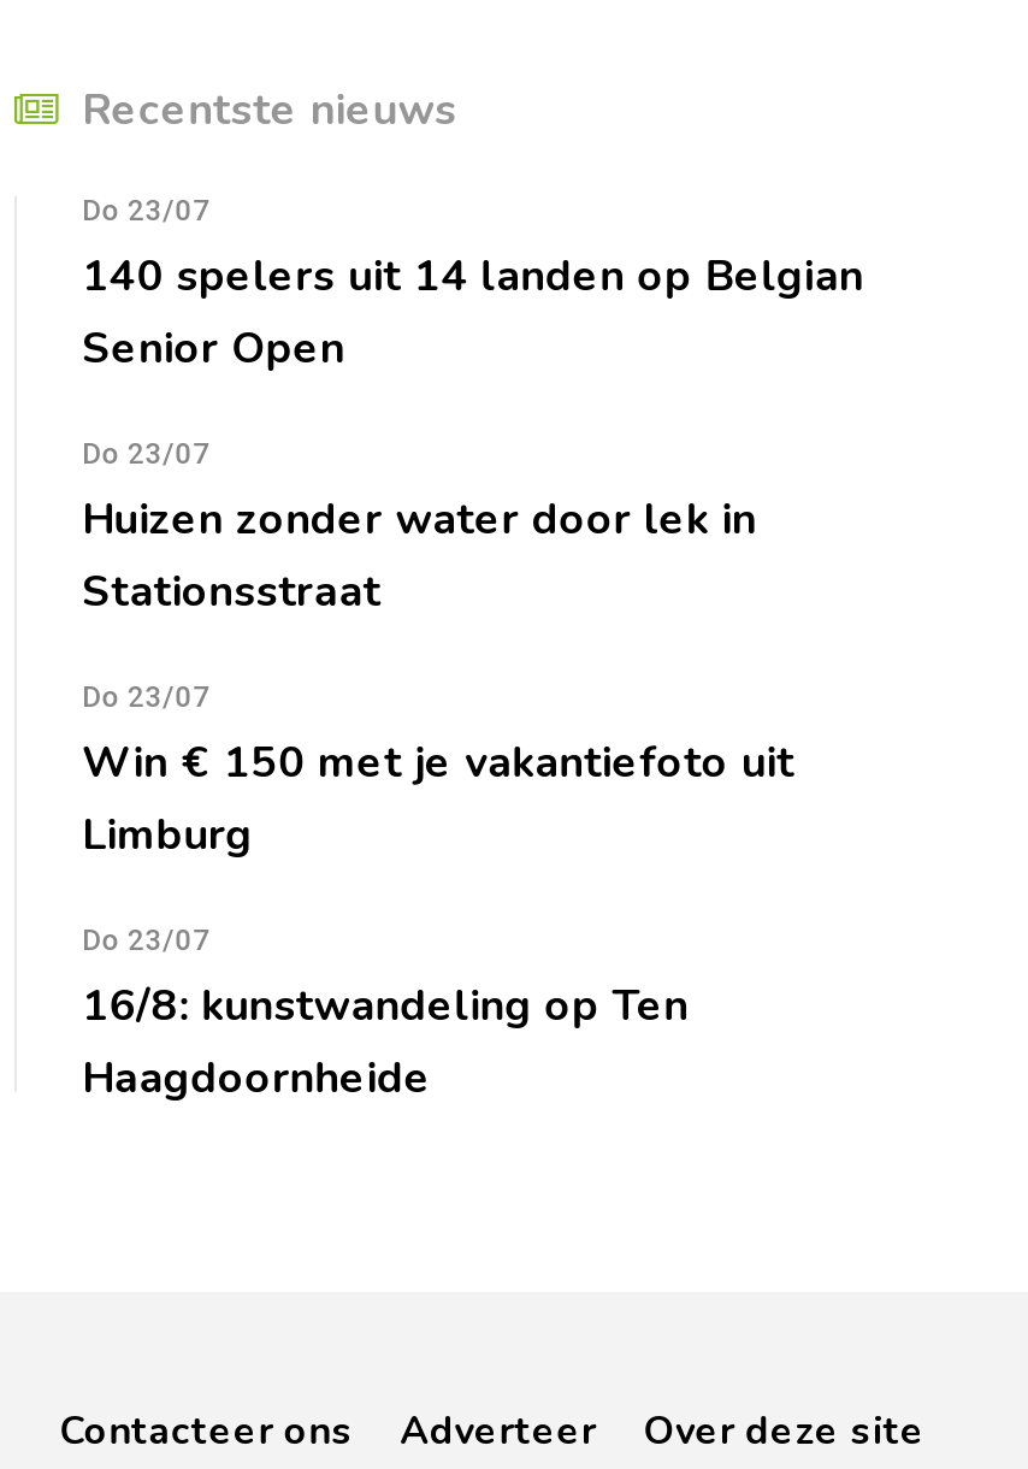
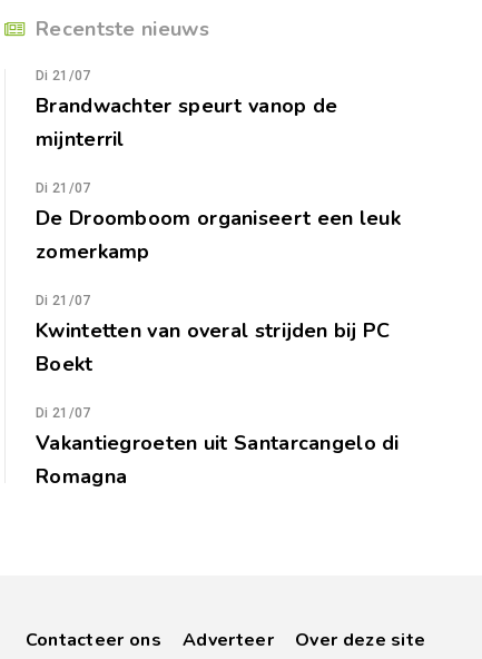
- Do 23/07
- 140 spelers uit 14 landen op Belgian
- Senior Open
+ Di 21/07
+ Brandwachter speurt vanop de
+ mijnterril

- Do 23/07
- Huizen zonder water door lek in
- Stationsstraat
+ Di 21/07
+ De Droomboom organiseert een leuk
+ zomerkamp

- Do 23/07
- Win € 150 met je vakantiefoto uit
- Limburg
+ Di 21/07
+ Kwintetten van overal strijden bij PC
+ Boekt

- Do 23/07
- 16/8: kunstwandeling op Ten
- Haagdoornheide
+ Di 21/07
+ Vakantiegroeten uit Santarcangelo di
+ Romagna
